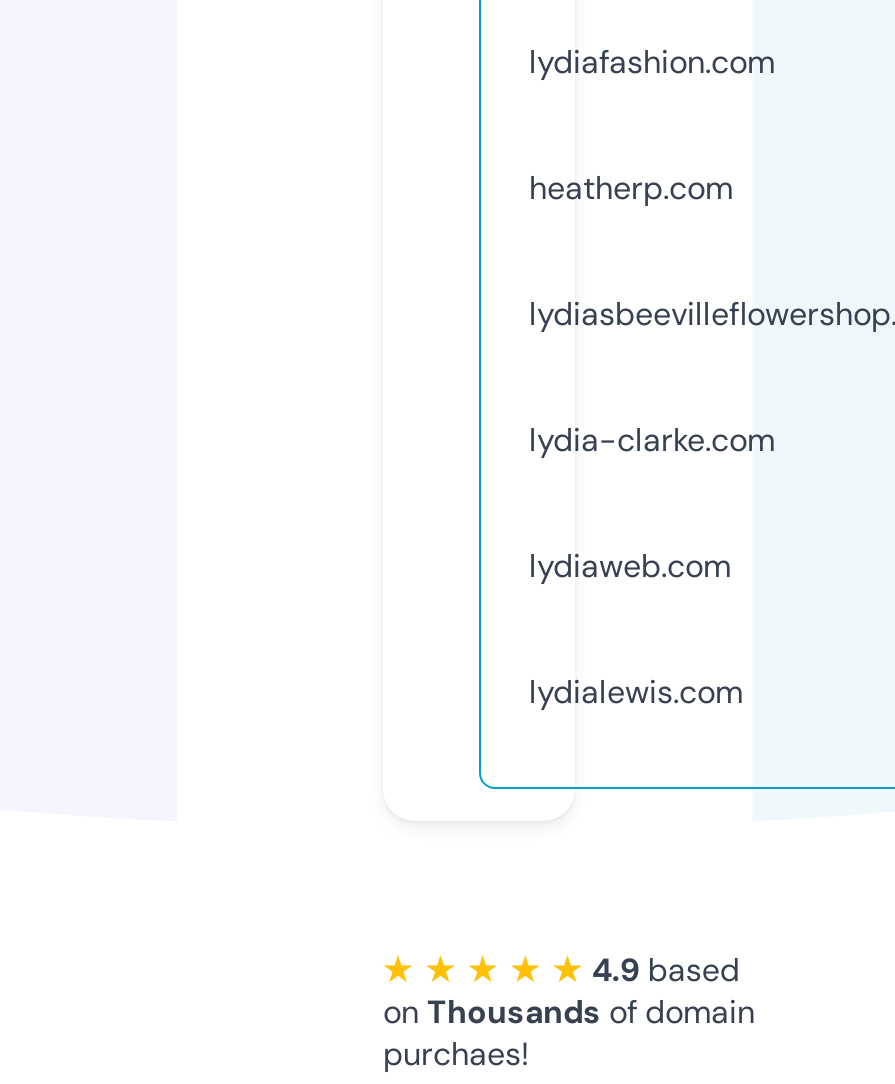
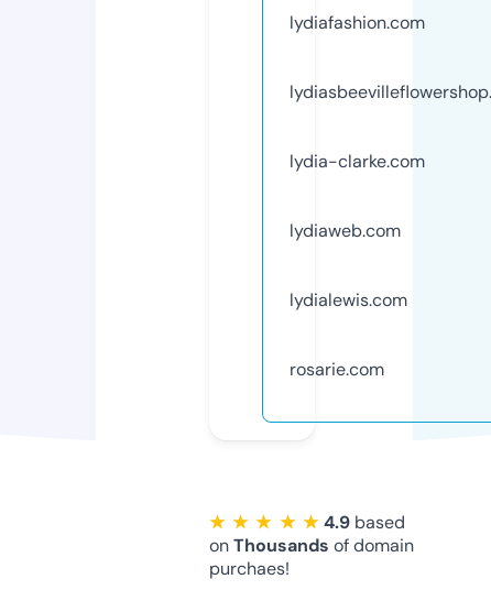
- heatherp.com

moved up: lydia-clarke.com | lydiaweb.com | lydialewis.com

+ rosarie.com
